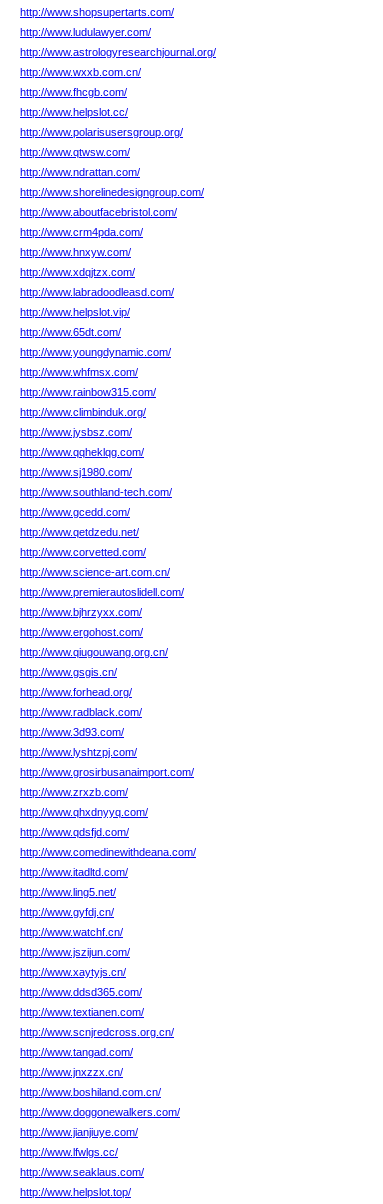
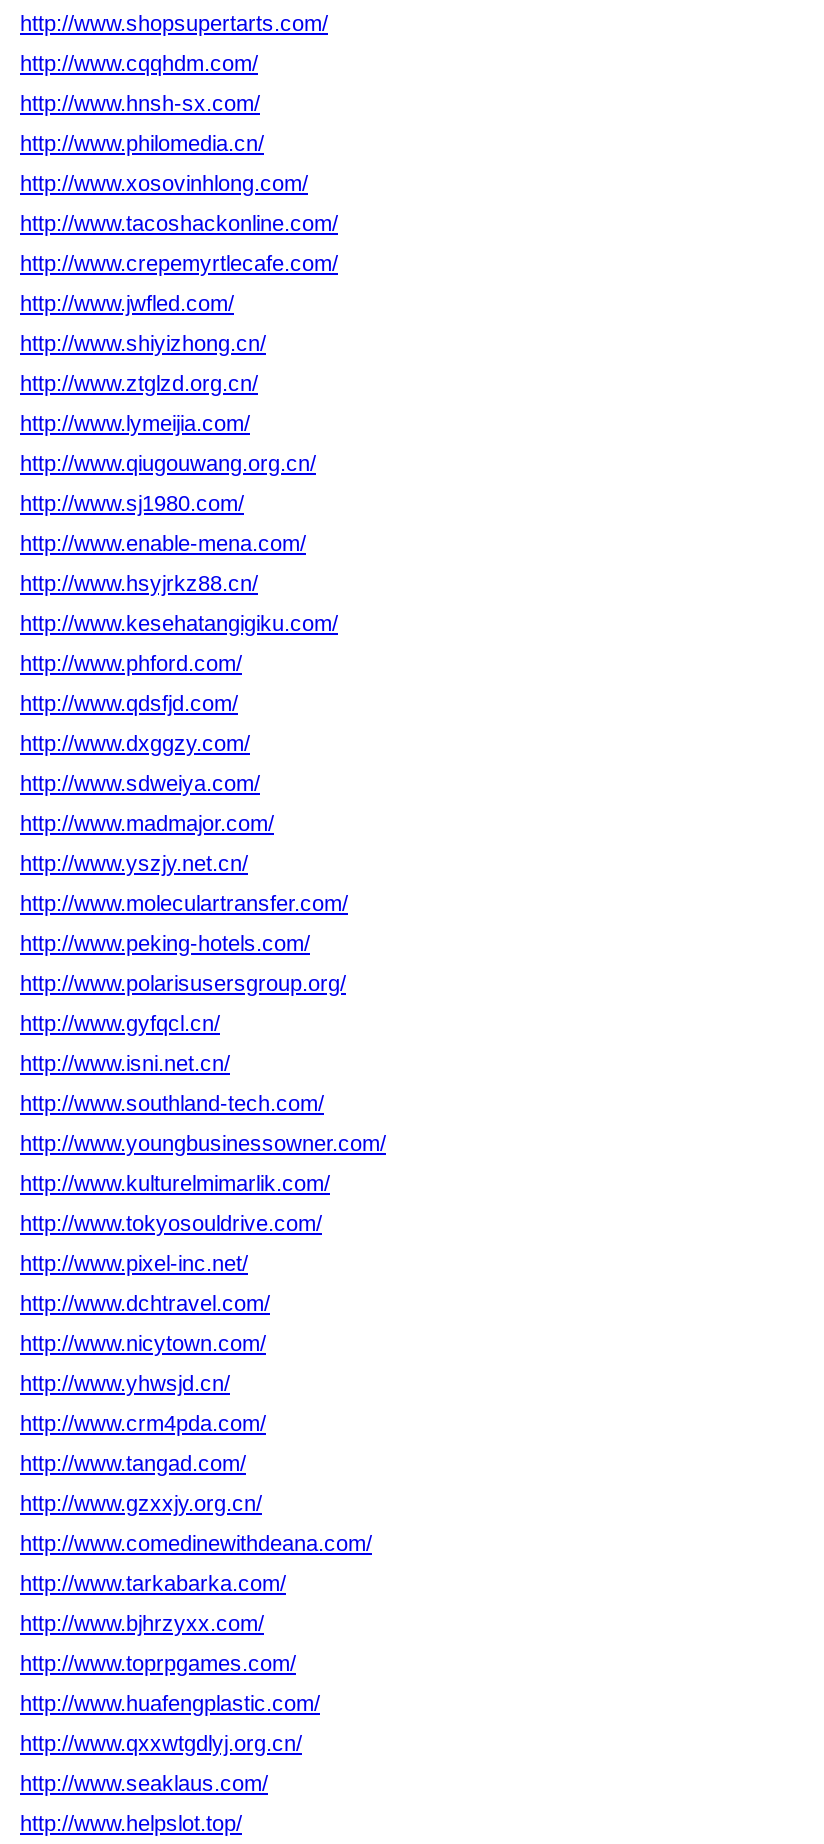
- http://www.ludulawyer.com/
- http://www.astrologyresearchjournal.org/
- http://www.wxxb.com.cn/
- http://www.fhcgb.com/
- http://www.helpslot.cc/
+ http://www.cqqhdm.com/
+ http://www.hnsh-sx.com/
+ http://www.philomedia.cn/
+ http://www.xosovinhlong.com/
+ http://www.tacoshackonline.com/
+ http://www.crepemyrtlecafe.com/
+ http://www.jwfled.com/
+ http://www.shiyizhong.cn/
+ http://www.ztglzd.org.cn/
+ http://www.lymeijia.com/
+ http://www.enable-mena.com/
+ http://www.hsyjrkz88.cn/
+ http://www.kesehatangigiku.com/
+ http://www.phford.com/
+ http://www.dxggzy.com/
+ http://www.sdweiya.com/
+ http://www.madmajor.com/
+ http://www.yszjy.net.cn/
+ http://www.moleculartransfer.com/
+ http://www.peking-hotels.com/

moved down: http://www.polarisusersgroup.org/

- http://www.qtwsw.com/
- http://www.ndrattan.com/
- http://www.shorelinedesigngroup.com/
- http://www.aboutfacebristol.com/
+ http://www.gyfqcl.cn/
+ http://www.isni.net.cn/
+ http://www.youngbusinessowner.com/
+ http://www.kulturelmimarlik.com/
+ http://www.tokyosouldrive.com/
+ http://www.pixel-inc.net/
+ http://www.dchtravel.com/
+ http://www.nicytown.com/
+ http://www.yhwsjd.cn/

moved down: http://www.crm4pda.com/

- http://www.hnxyw.com/
- http://www.xdqjtzx.com/
- http://www.labradoodleasd.com/
- http://www.helpslot.vip/
- http://www.65dt.com/
- http://www.youngdynamic.com/
- http://www.whfmsx.com/
- http://www.rainbow315.com/
- http://www.climbinduk.org/
- http://www.jysbsz.com/
- http://www.qqheklqg.com/
- http://www.gcedd.com/
- http://www.qetdzedu.net/
- http://www.corvetted.com/
- http://www.science-art.com.cn/
- http://www.premierautoslidell.com/
+ http://www.gzxxjy.org.cn/
+ http://www.tarkabarka.com/

moved up: http://www.sj1980.com/

moved up: http://www.southland-tech.com/

moved down: http://www.bjhrzyxx.com/

- http://www.ergohost.com/
- http://www.gsgis.cn/
- http://www.forhead.org/
- http://www.radblack.com/
- http://www.3d93.com/
- http://www.lyshtzpj.com/
- http://www.grosirbusanaimport.com/
- http://www.zrxzb.com/
- http://www.qhxdnyyq.com/
- http://www.itadltd.com/
- http://www.ling5.net/
- http://www.gyfdj.cn/
- http://www.watchf.cn/
- http://www.jszijun.com/
- http://www.xaytyjs.cn/
- http://www.ddsd365.com/
- http://www.textianen.com/
- http://www.scnjredcross.org.cn/
- http://www.jnxzzx.cn/
- http://www.boshiland.com.cn/
- http://www.doggonewalkers.com/
- http://www.jianjiuye.com/
- http://www.lfwlgs.cc/
+ http://www.toprpgames.com/
+ http://www.huafengplastic.com/
+ http://www.qxxwtgdlyj.org.cn/

moved up: http://www.qiugouwang.org.cn/

moved up: http://www.qdsfjd.com/

moved up: http://www.comedinewithdeana.com/

moved up: http://www.tangad.com/
